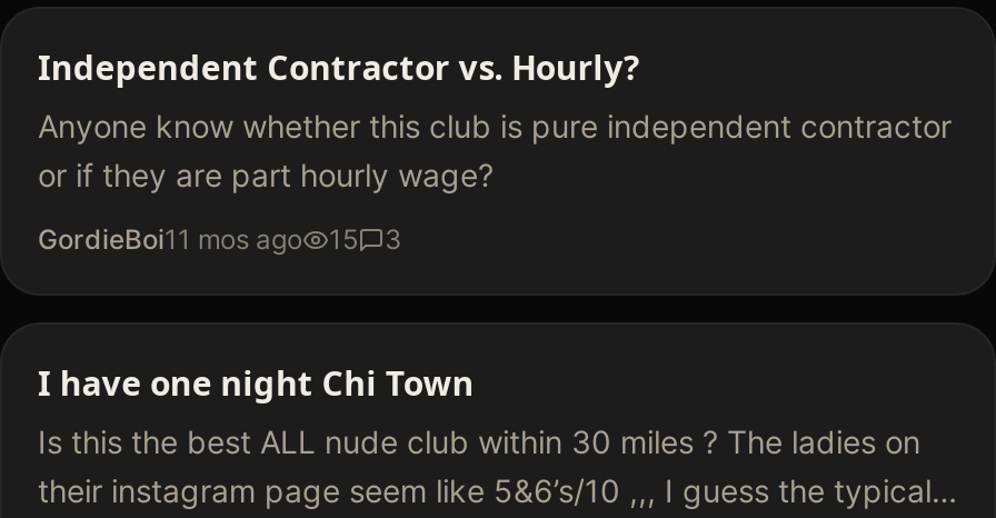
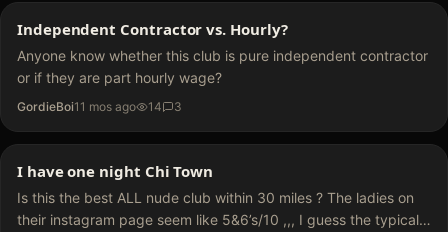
- GordieBoi11 mos ago 15 3
+ GordieBoi11 mos ago 14 3
